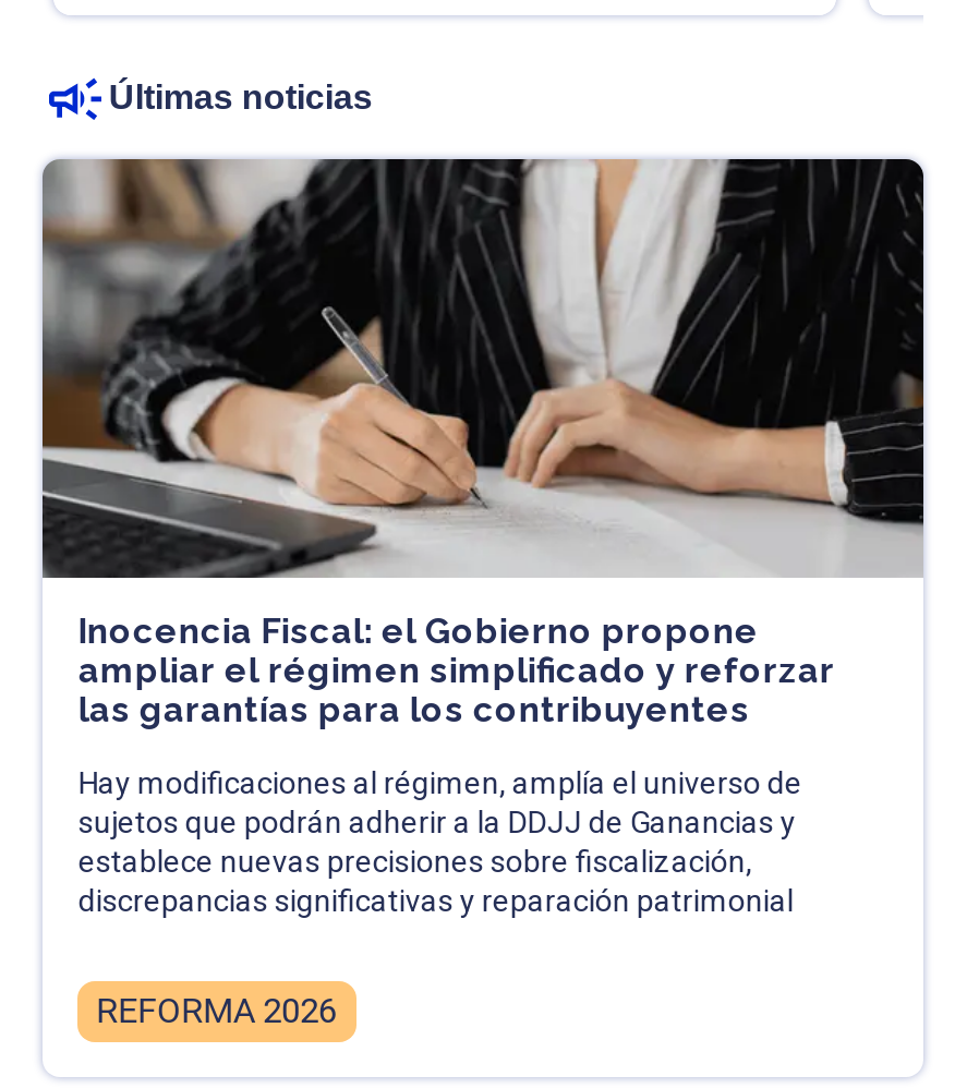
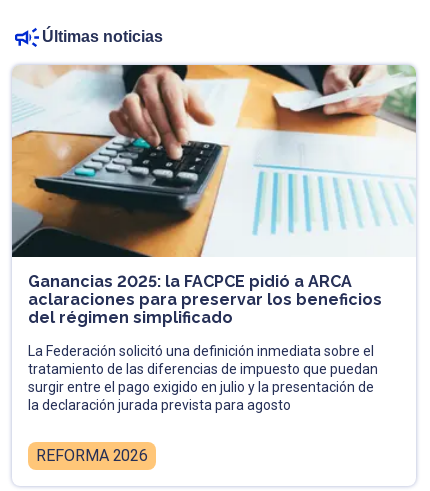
- [image]
- Inocencia Fiscal: el Gobierno propone
- ampliar el régimen simplificado y reforzar
- las garantías para los contribuyentes
+ [image]
+ Ganancias 2025: la FACPCE pidió a ARCA
+ aclaraciones para preservar los beneficios
+ del régimen simplificado

- Hay modificaciones al régimen, amplía el universo de
- sujetos que podrán adherir a la DDJJ de Ganancias y
- establece nuevas precisiones sobre fiscalización,
- discrepancias significativas y reparación patrimonial
+ La Federación solicitó una definición inmediata sobre el
+ tratamiento de las diferencias de impuesto que puedan
+ surgir entre el pago exigido en julio y la presentación de
+ la declaración jurada prevista para agosto
